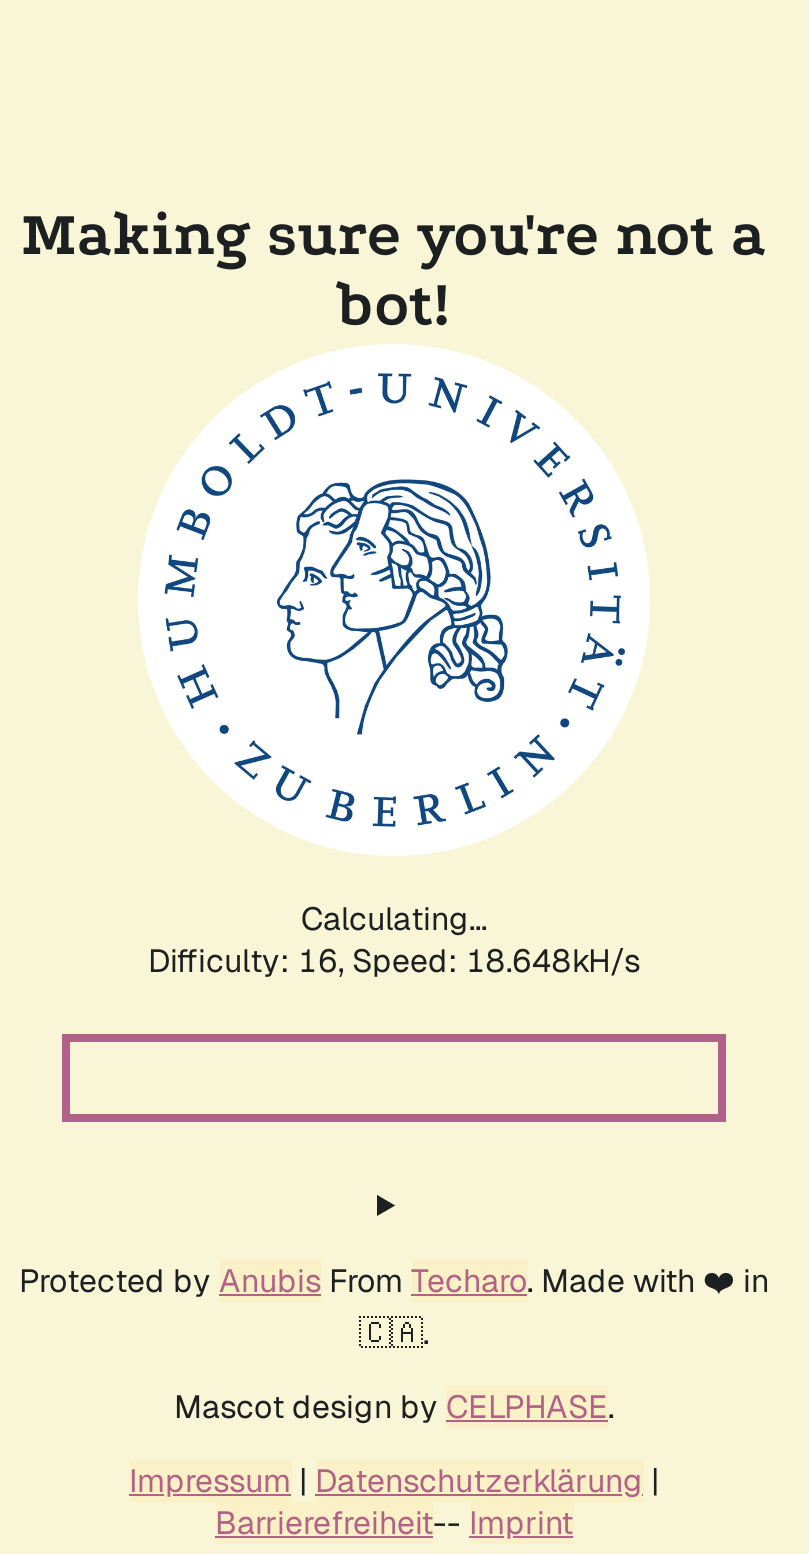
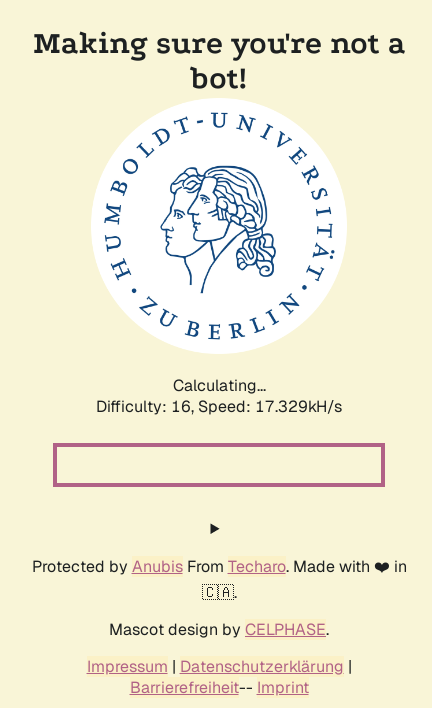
- Difficulty: 16, Speed: 18.648kH/s
+ Difficulty: 16, Speed: 17.329kH/s
